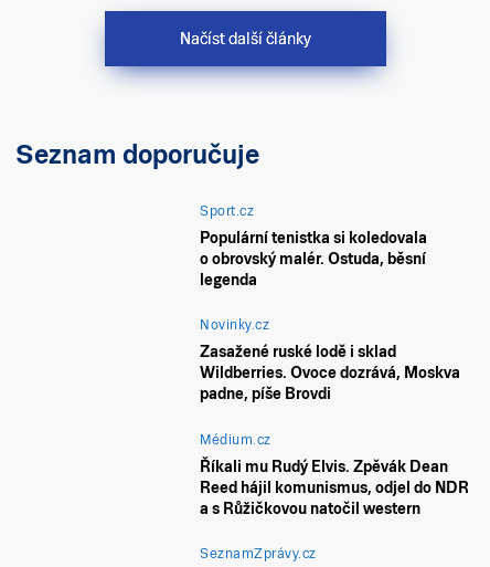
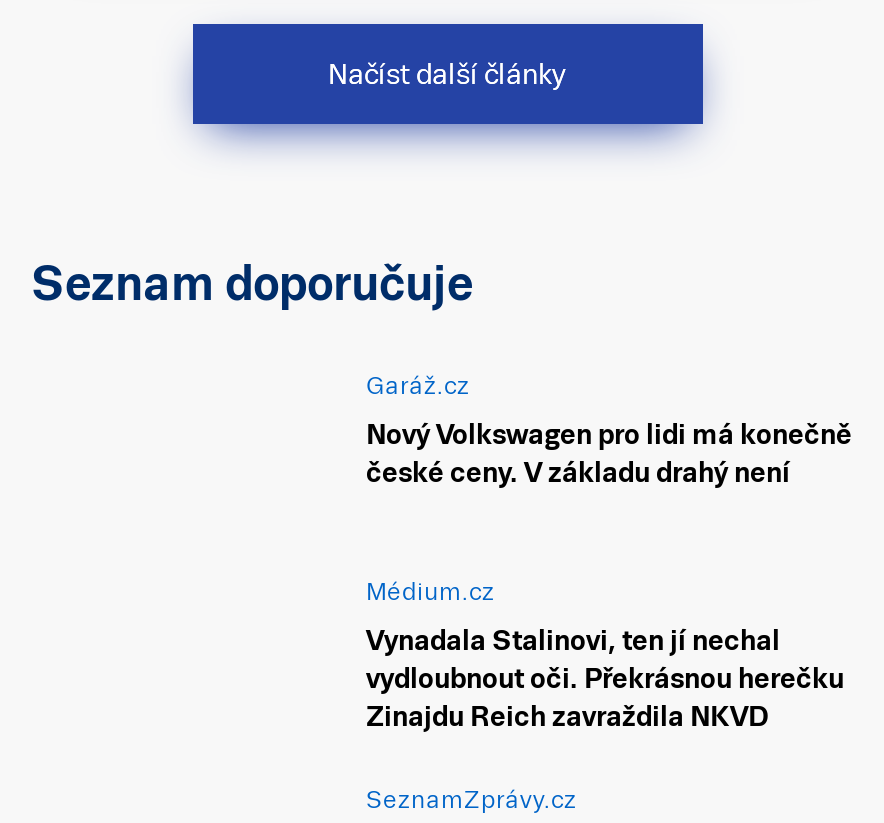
- Sport.cz
- Populární tenistka si koledovala
- o obrovský malér. Ostuda, běsní
- legenda
- Novinky.cz
- Zasažené ruské lodě i sklad
- Wildberries. Ovoce dozrává, Moskva
- padne, píše Brovdi
+ Garáž.cz
+ Nový Volkswagen pro lidi má konečně
+ české ceny. V základu drahý není

- Říkali mu Rudý Elvis. Zpěvák Dean
- Reed hájil komunismus, odjel do NDR
- a s Růžičkovou natočil western
+ Vynadala Stalinovi, ten jí nechal
+ vydloubnout oči. Překrásnou herečku
+ Zinajdu Reich zavraždila NKVD
